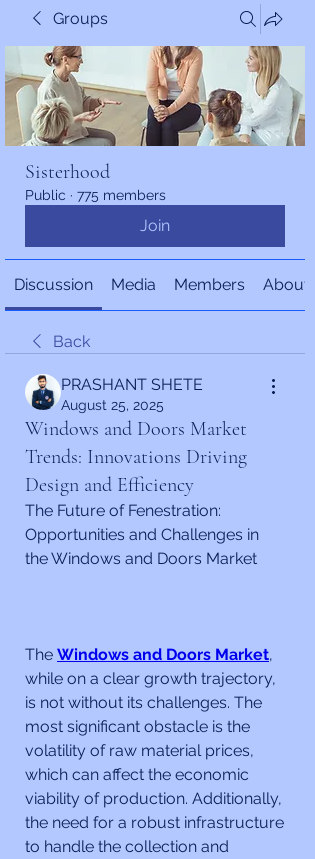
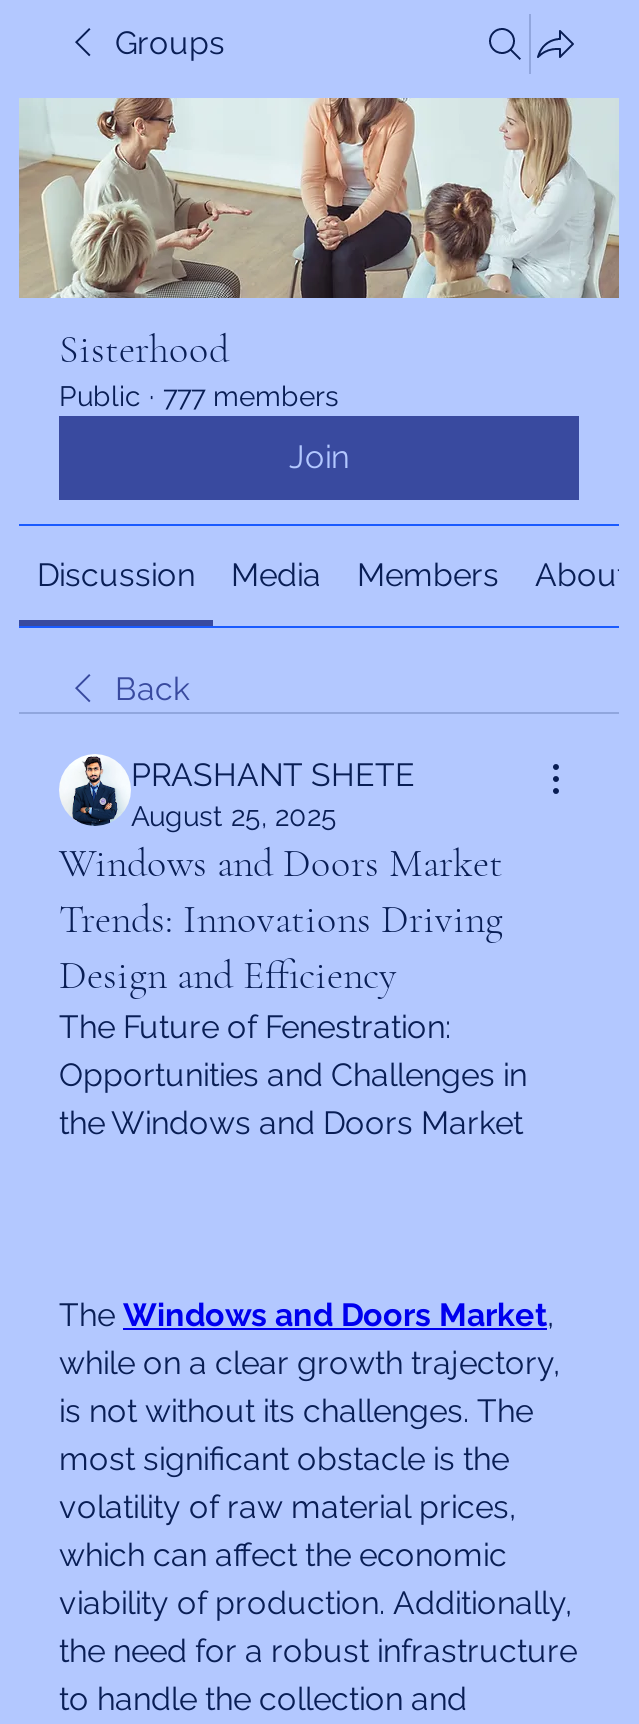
- Public · 775 members
+ Public · 777 members
